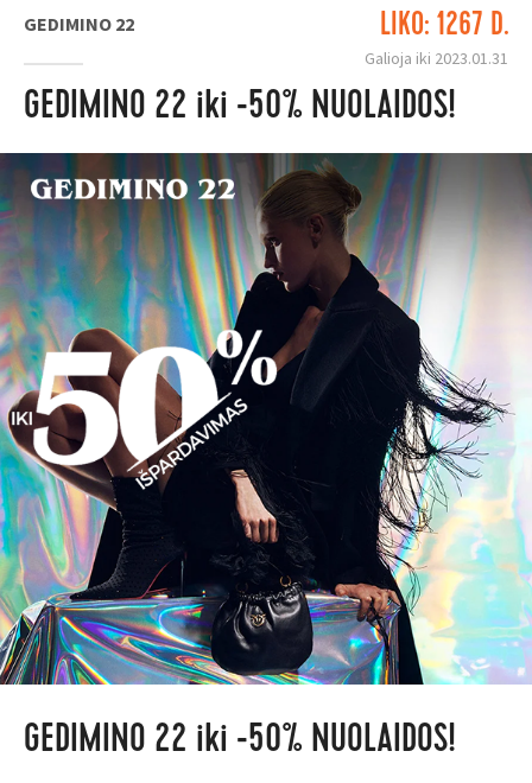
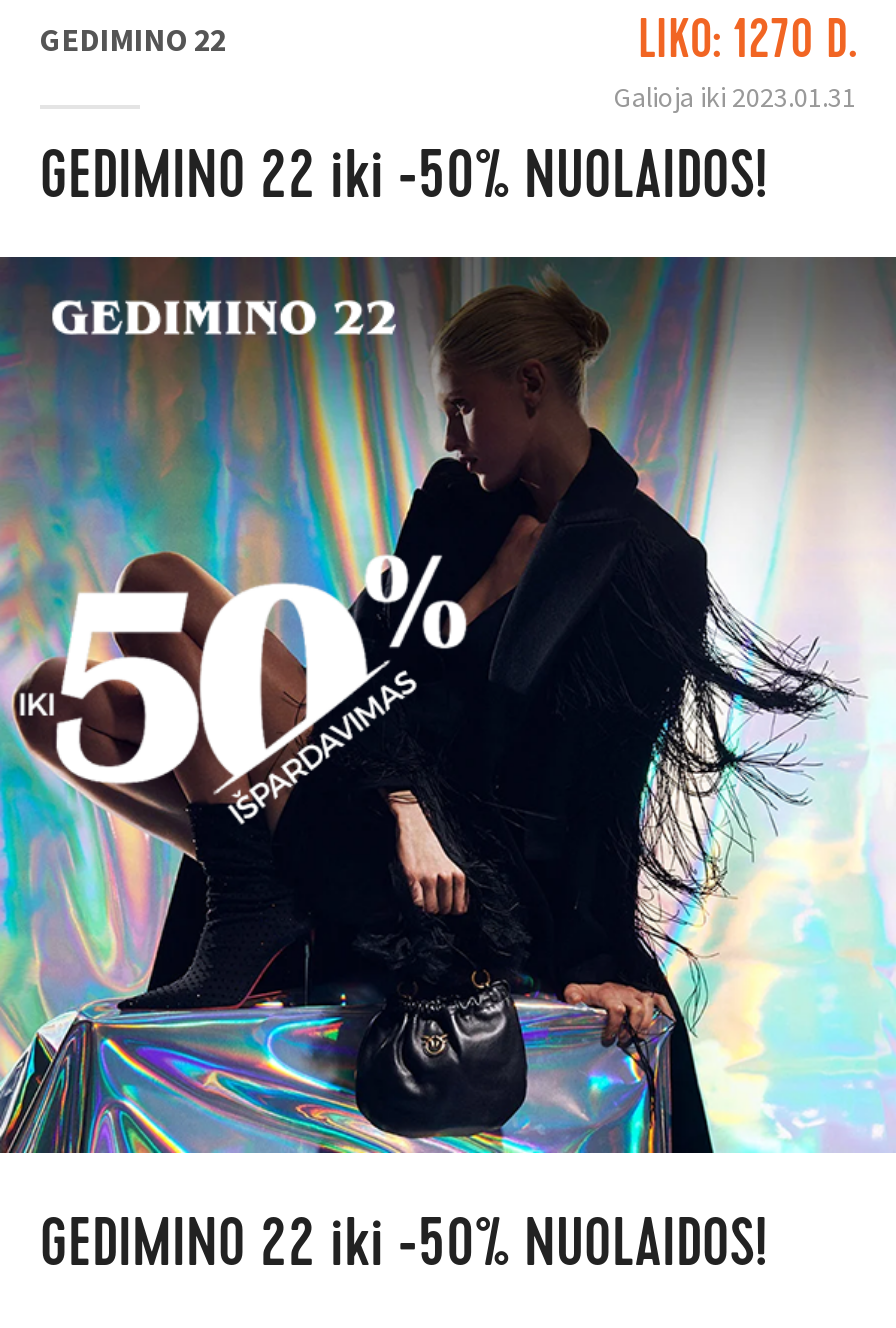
- LIKO: 1267 D.
+ LIKO: 1270 D.
